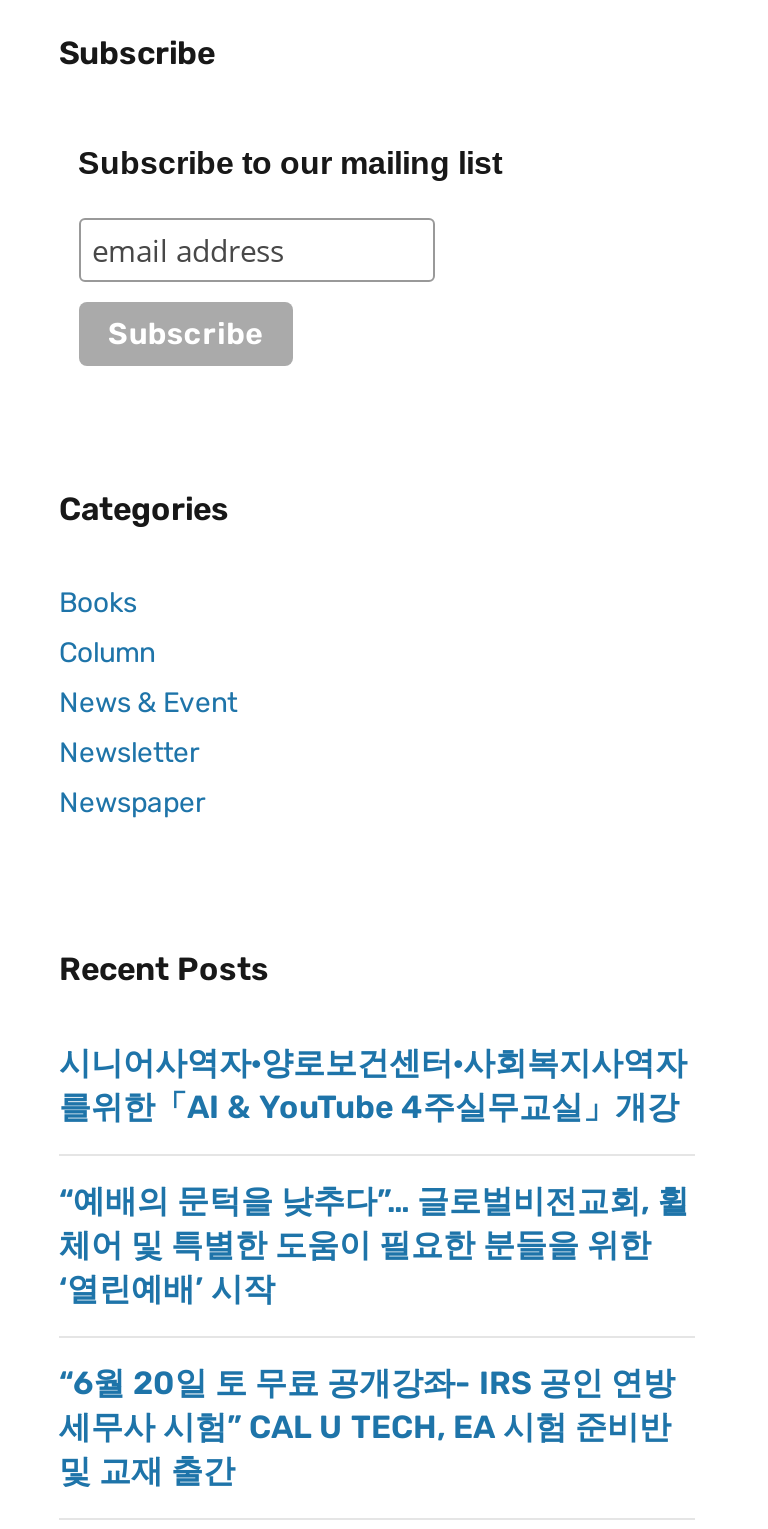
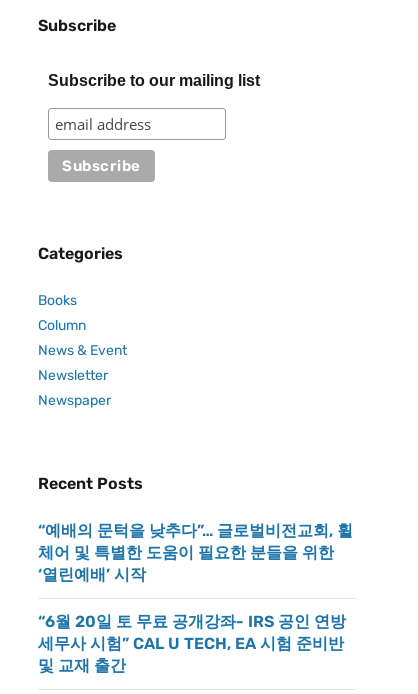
- 시니어사역자·양로보건센터·사회복지사역자
- 를위한「AI & YouTube 4주실무교실」개강
